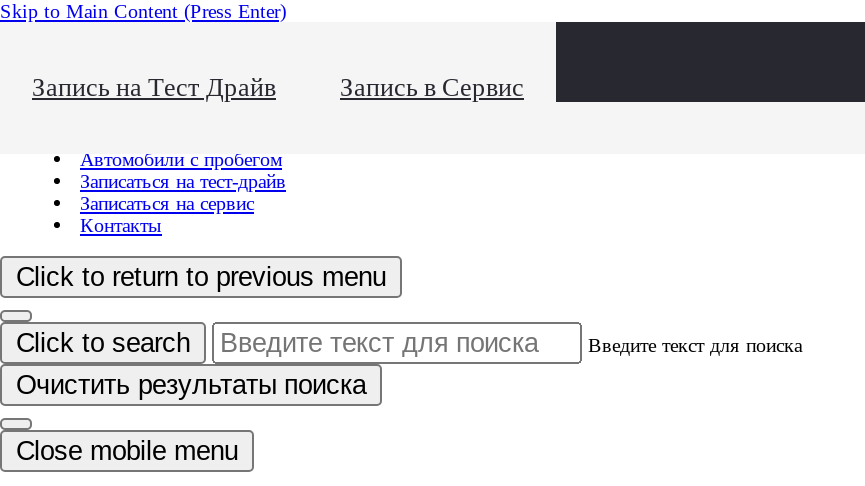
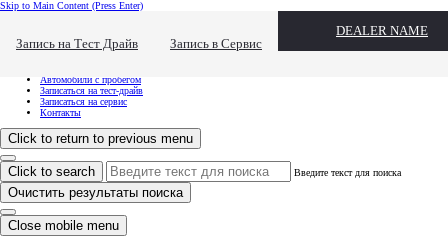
+ DEALER NAME
